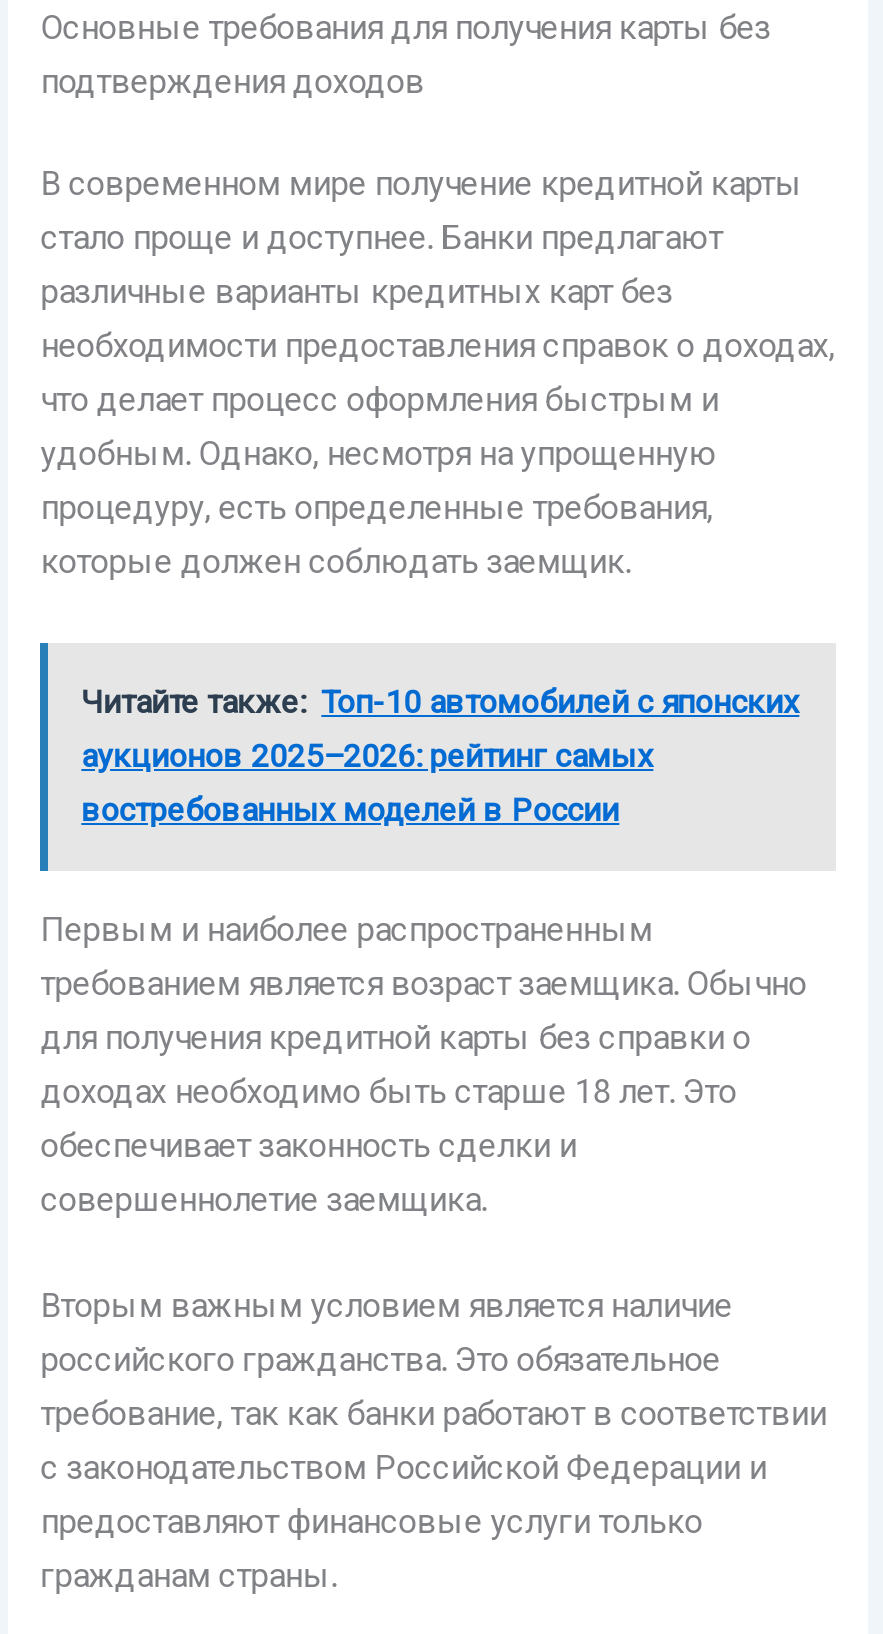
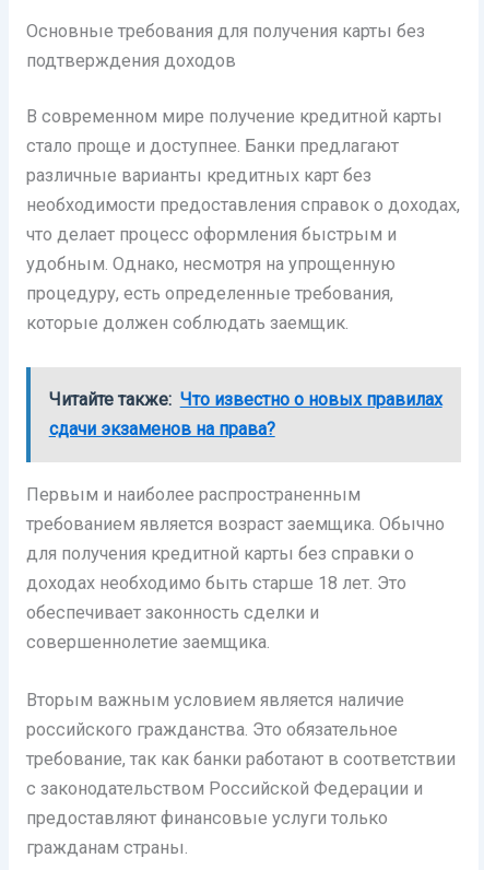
- Читайте также: Топ-10 автомобилей с японских
- аукционов 2025–2026: рейтинг самых
- востребованных моделей в России
+ Читайте также: Что известно о новых правилах
+ сдачи экзаменов на права?
